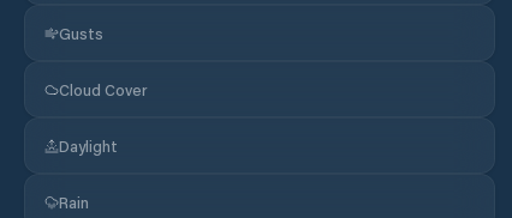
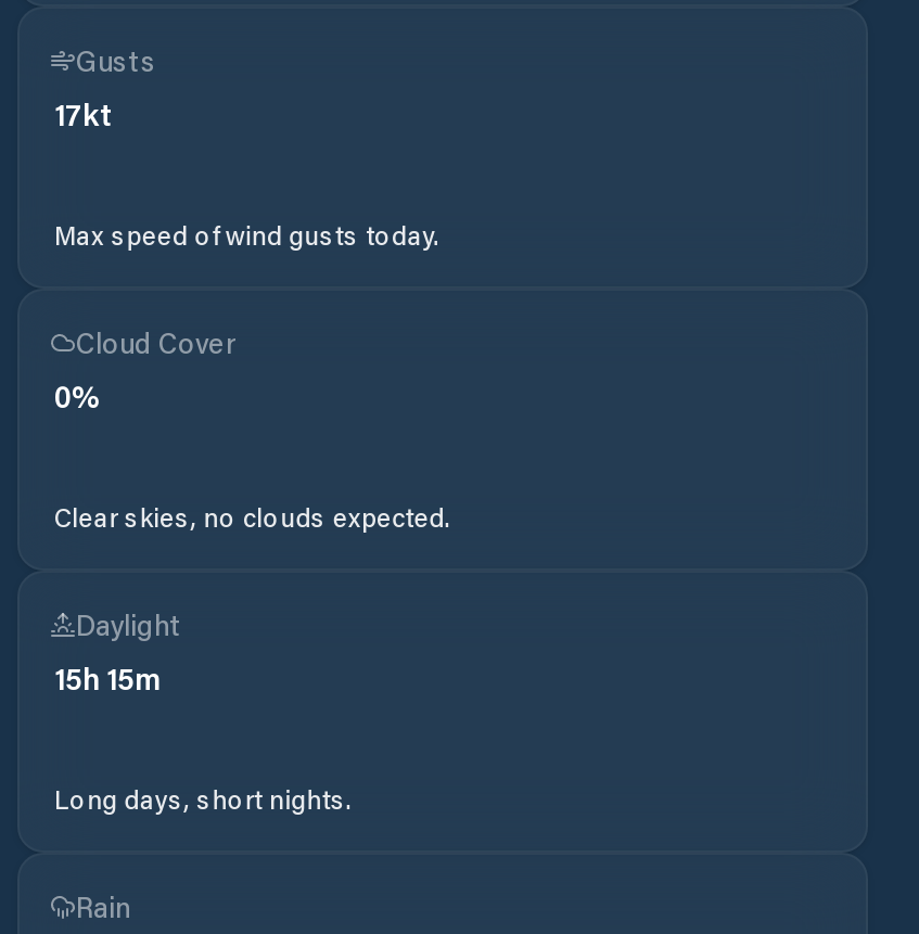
+ 17kt
+ Max speed of wind gusts today.

+ 0%
+ Clear skies, no clouds expected.

+ 15h 15m
+ Long days, short nights.
